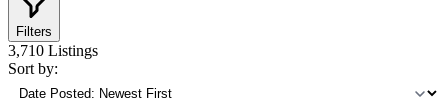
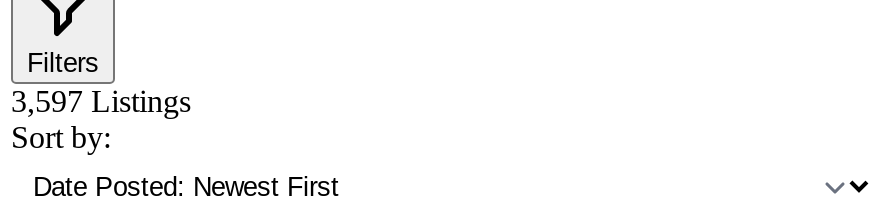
- 3,710Listings
+ 3,597Listings
